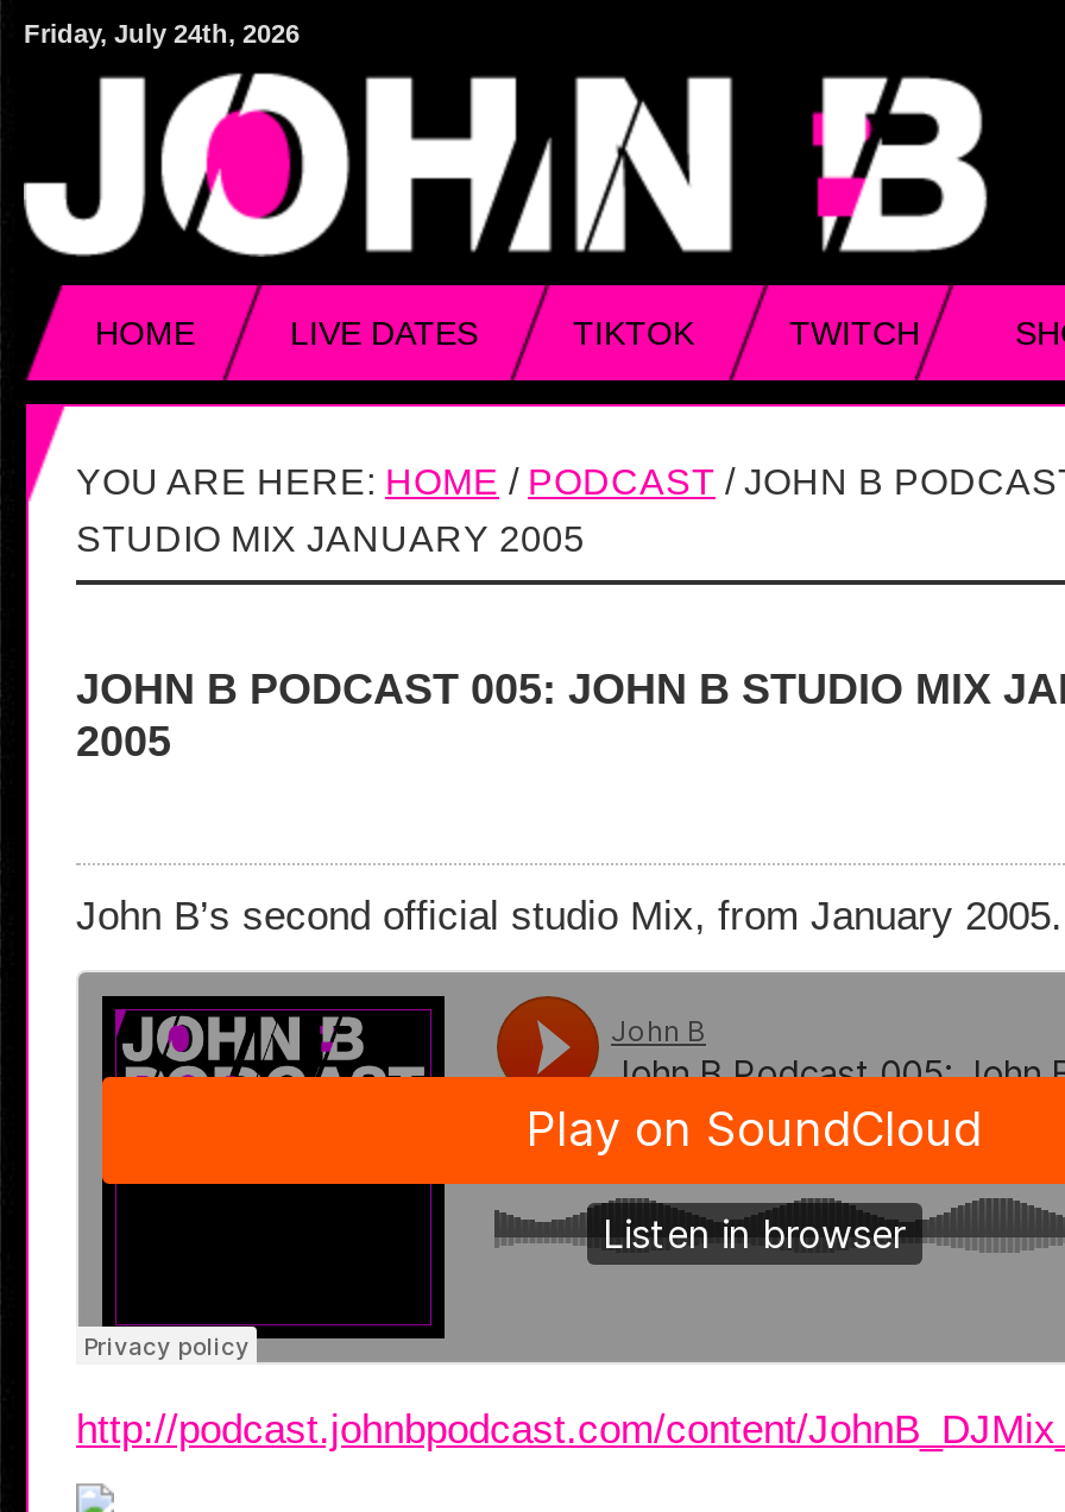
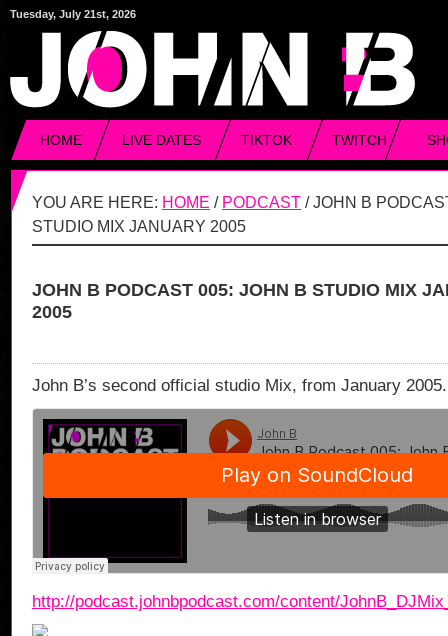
- Friday, July 24th, 2026
+ Tuesday, July 21st, 2026
